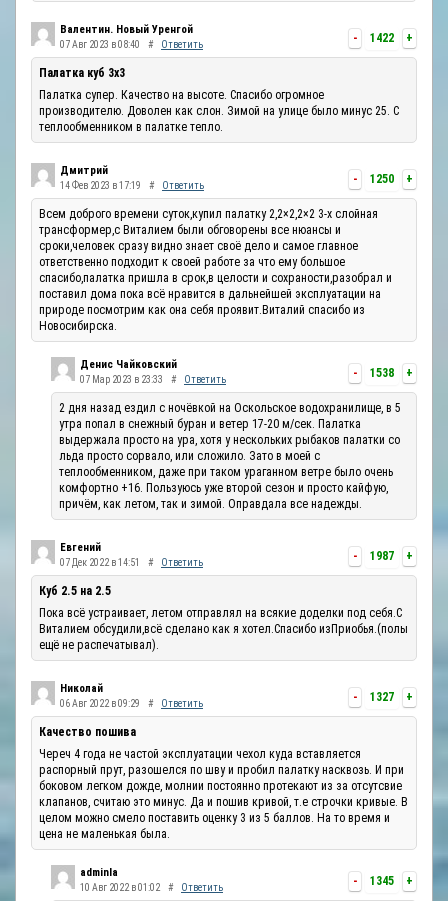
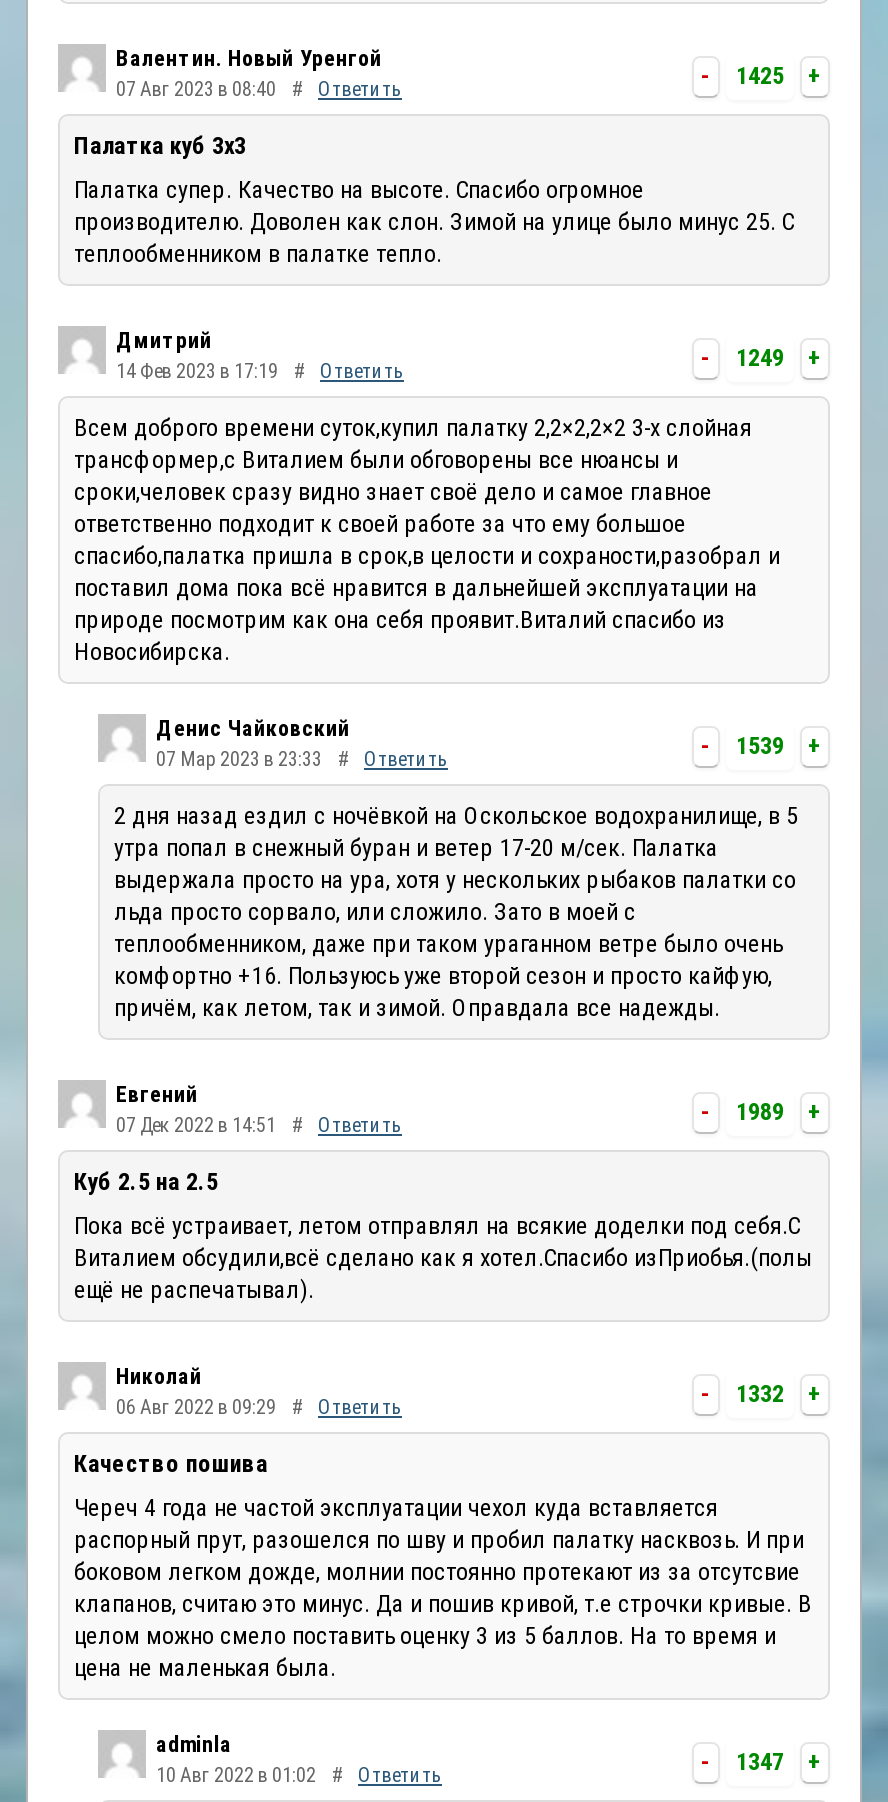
- 1422
+ 1425

- 1250
+ 1249

- 1538
+ 1539

- 1987
+ 1989

- 1327
+ 1332

- 1345
+ 1347
